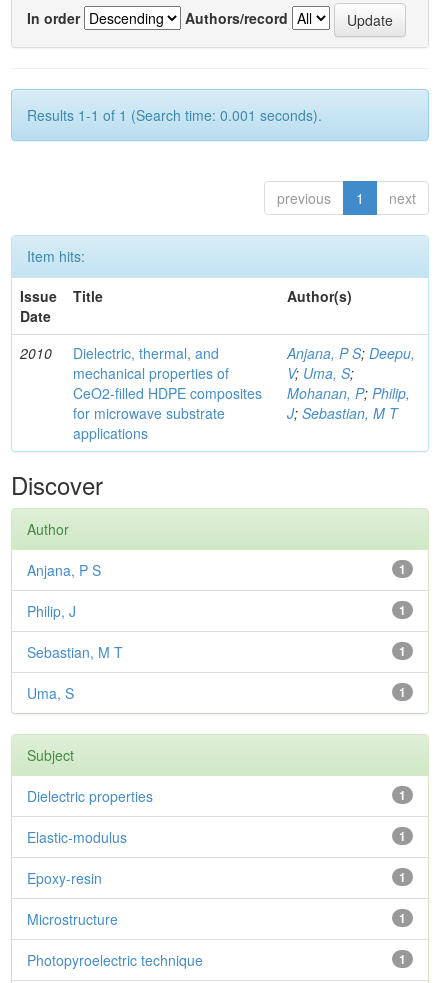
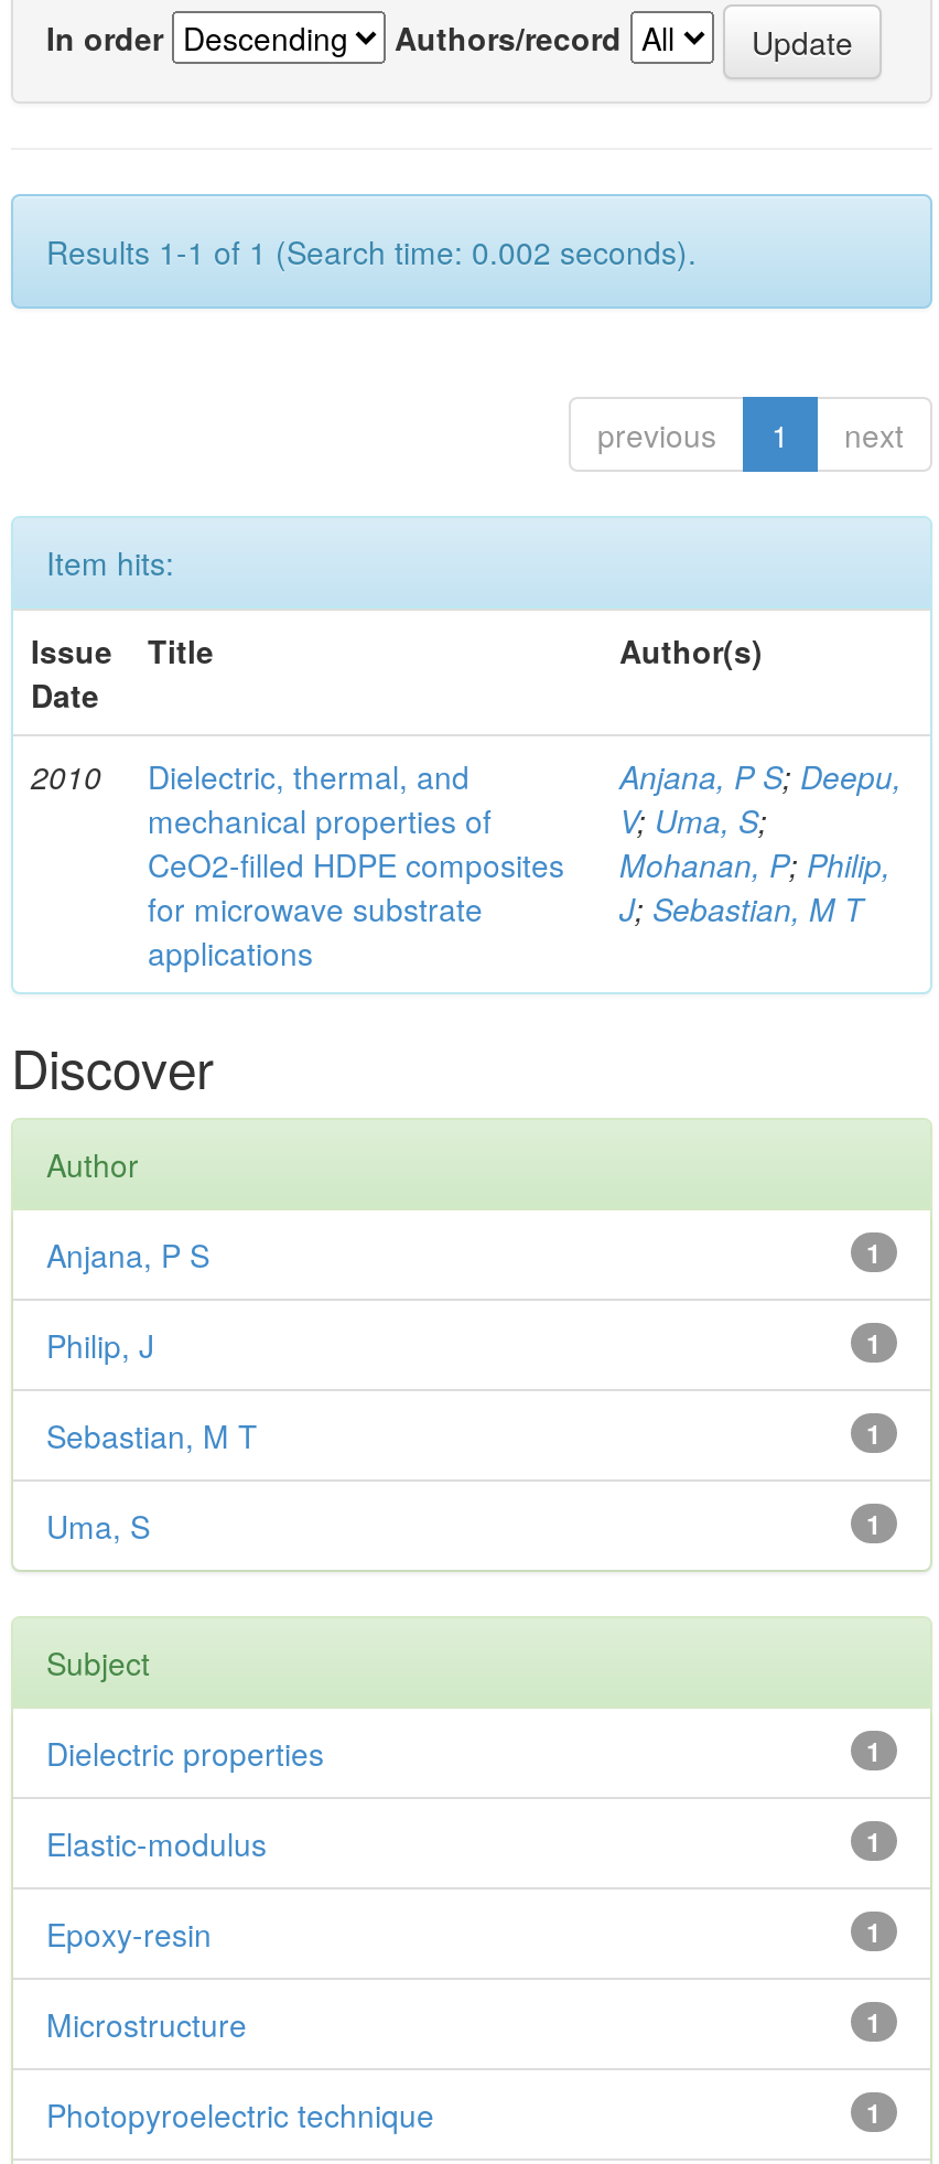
- Results 1-1 of 1 (Search time: 0.001 seconds).
+ Results 1-1 of 1 (Search time: 0.002 seconds).
